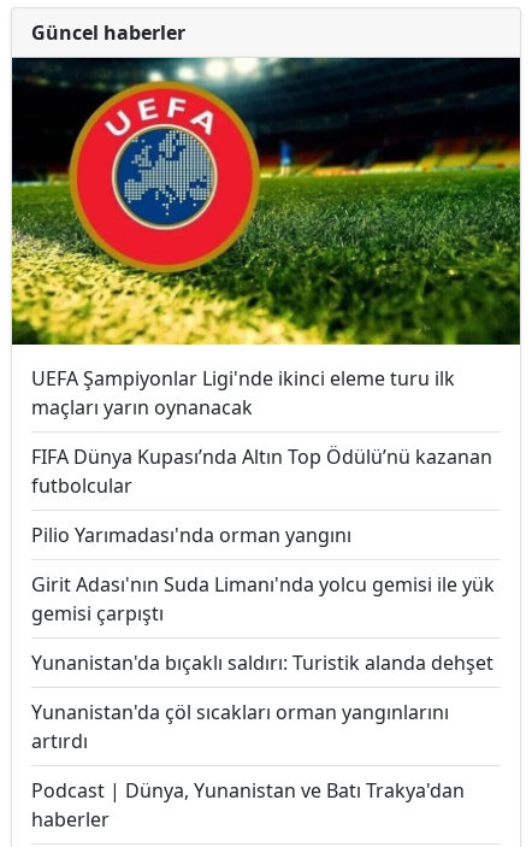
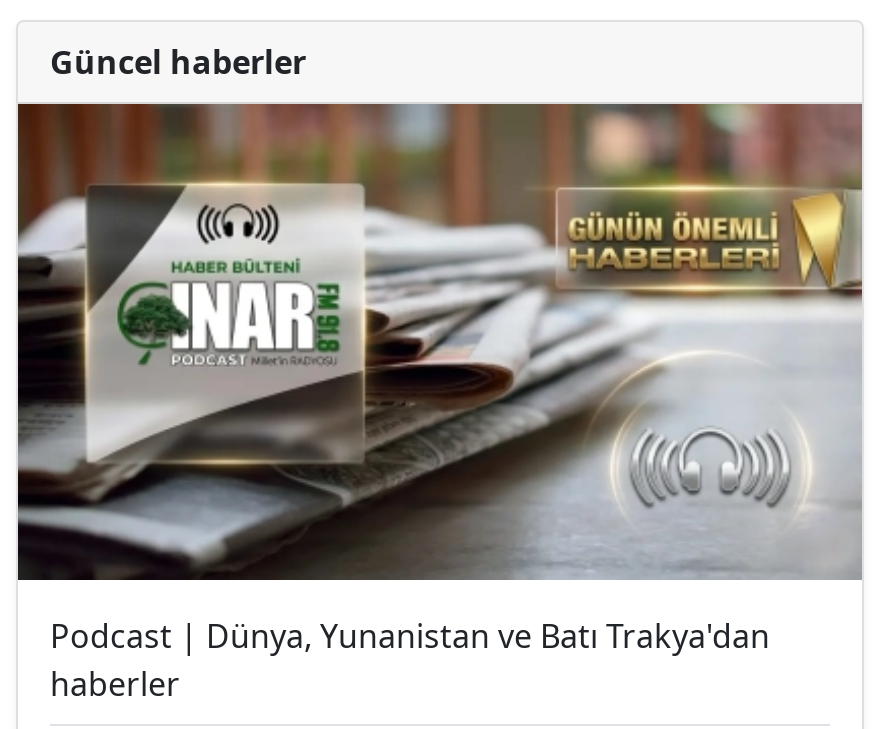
- [image]
+ [image]

- UEFA Şampiyonlar Ligi'nde ikinci eleme turu ilk
- maçları yarın oynanacak
- FIFA Dünya Kupası’nda Altın Top Ödülü’nü kazanan
- futbolcular
- Pilio Yarımadası'nda orman yangını
- Girit Adası'nın Suda Limanı'nda yolcu gemisi ile yük
- gemisi çarpıştı
- Yunanistan'da bıçaklı saldırı: Turistik alanda dehşet
- Yunanistan'da çöl sıcakları orman yangınlarını
- artırdı
